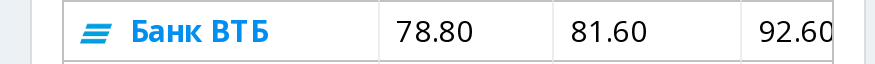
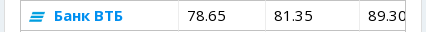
- 78.80
+ 78.65

- 81.60
+ 81.35

- 92.60
+ 89.30
